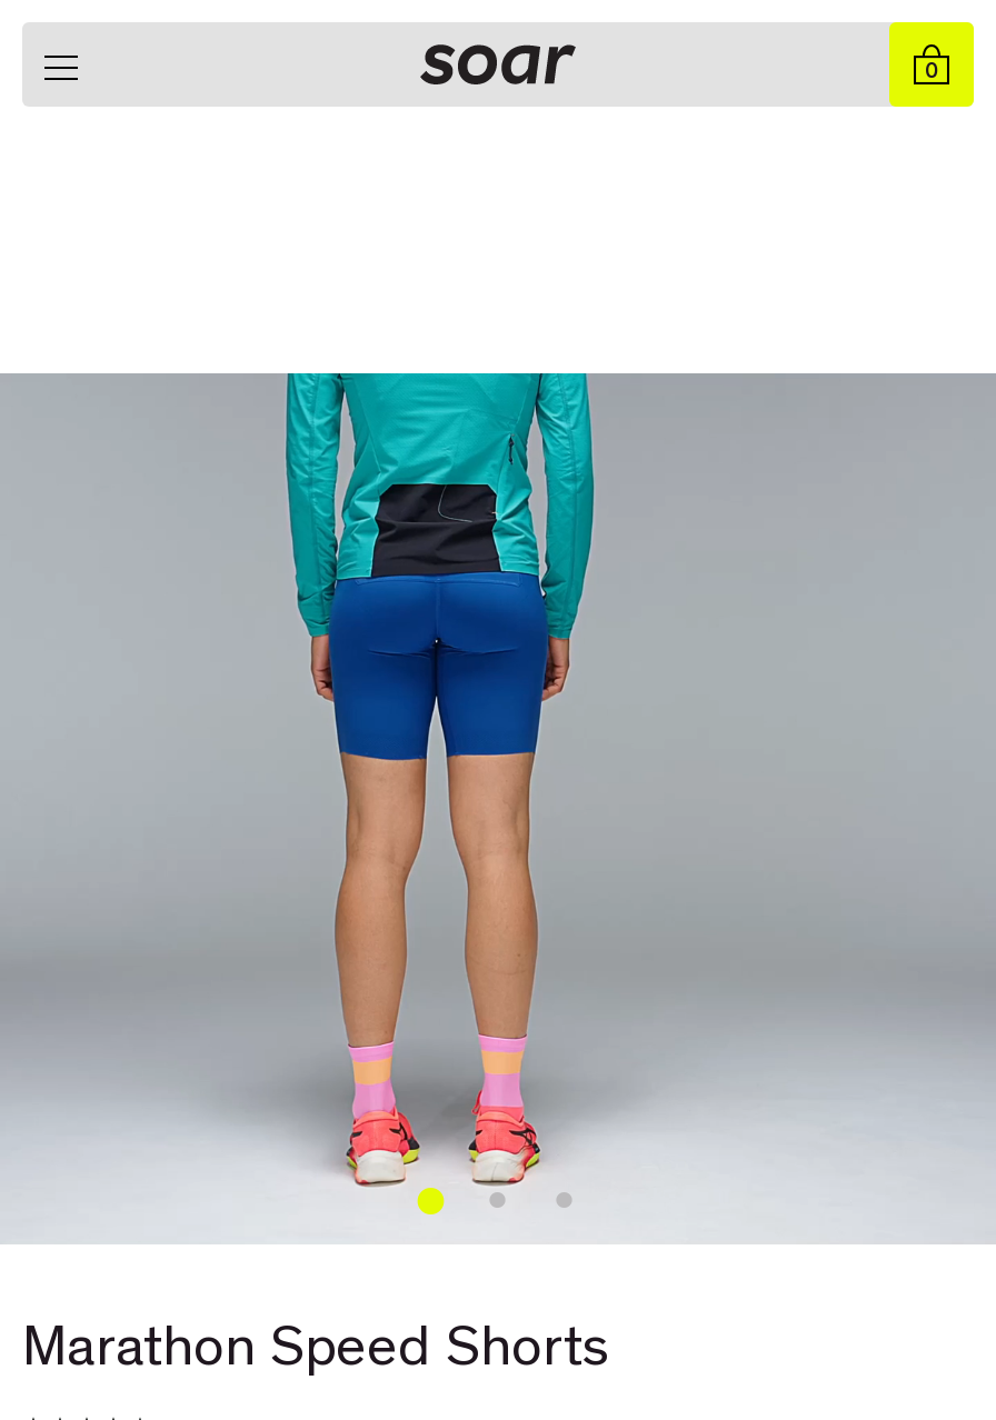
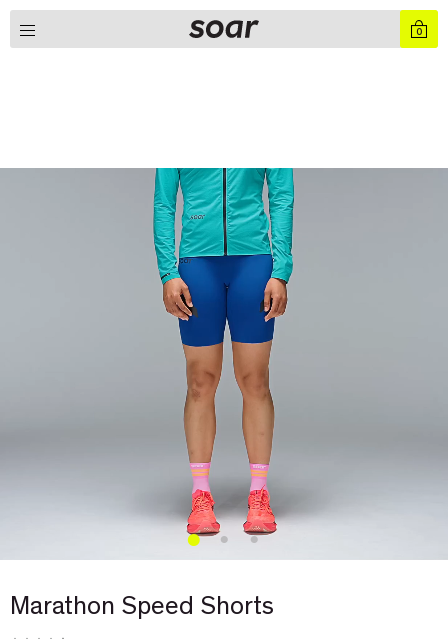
- [image]
+ [image]
